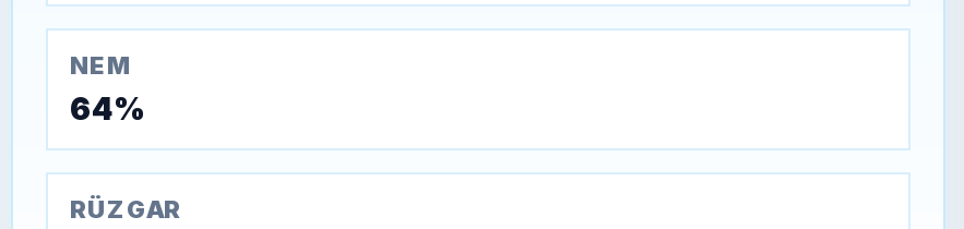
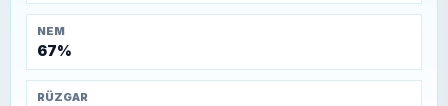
- 64%
+ 67%
